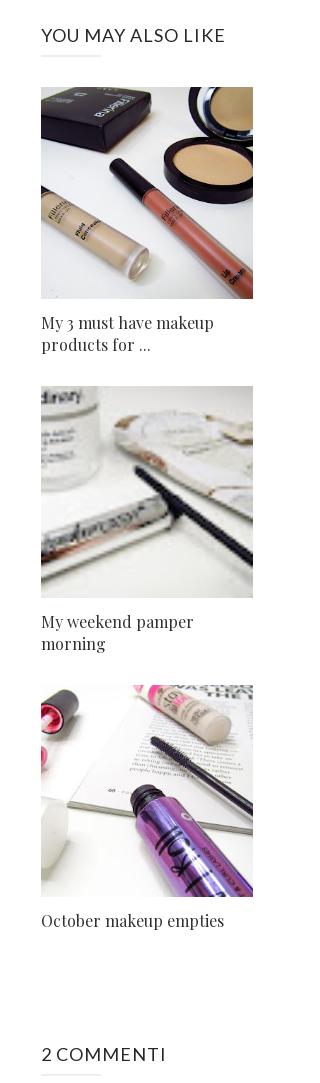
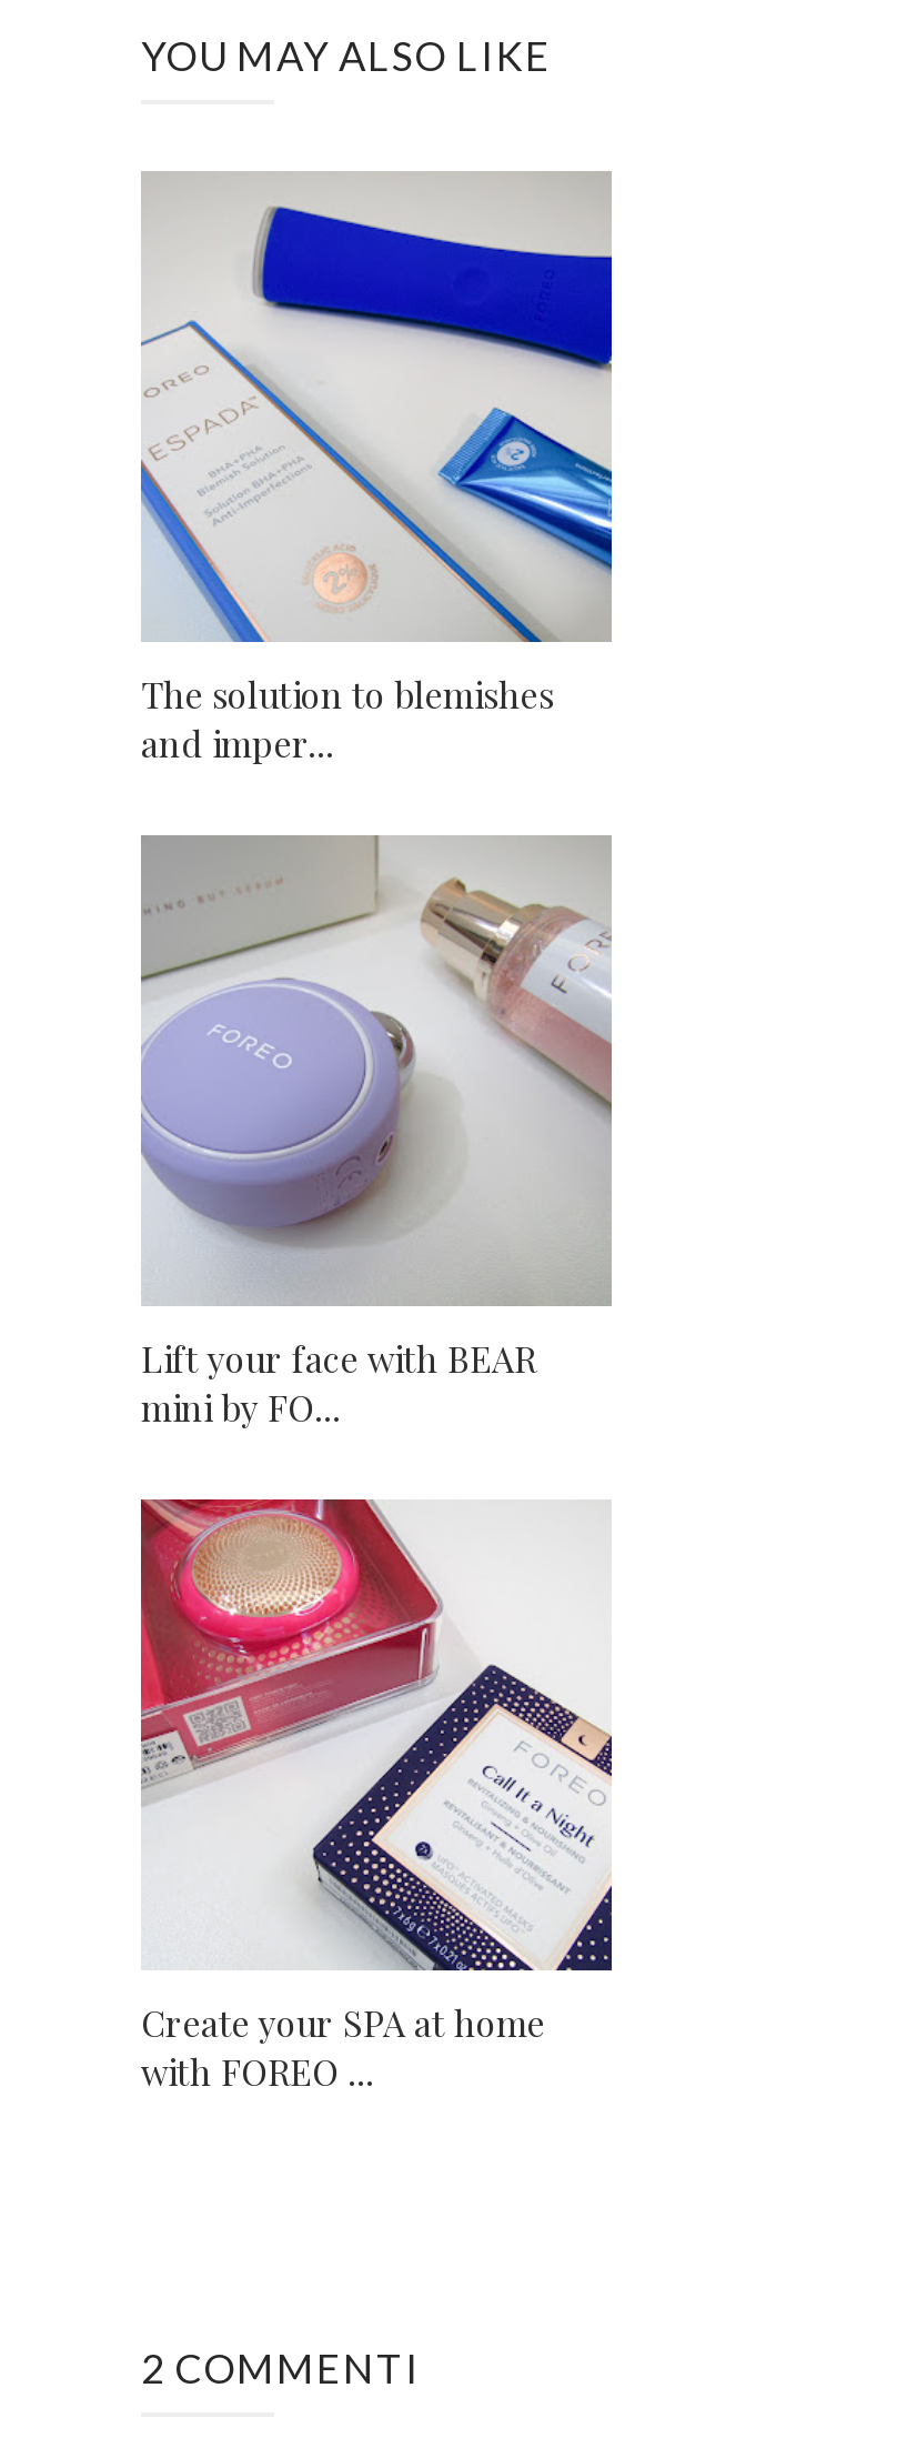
- [image]
- My 3 must have makeup
- products for ...
+ [image]
+ The solution to blemishes
+ and imper...

- [image]
- My weekend pamper
- morning
+ [image]
+ Lift your face with BEAR
+ mini by FO...

- [image]
- October makeup empties
+ [image]
+ Create your SPA at home
+ with FOREO ...
